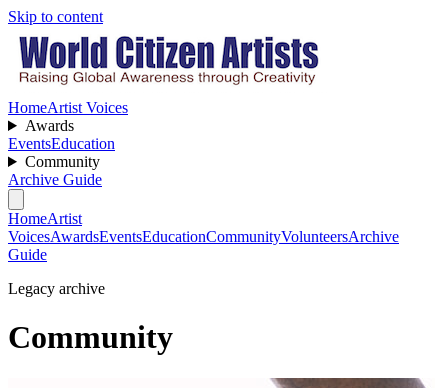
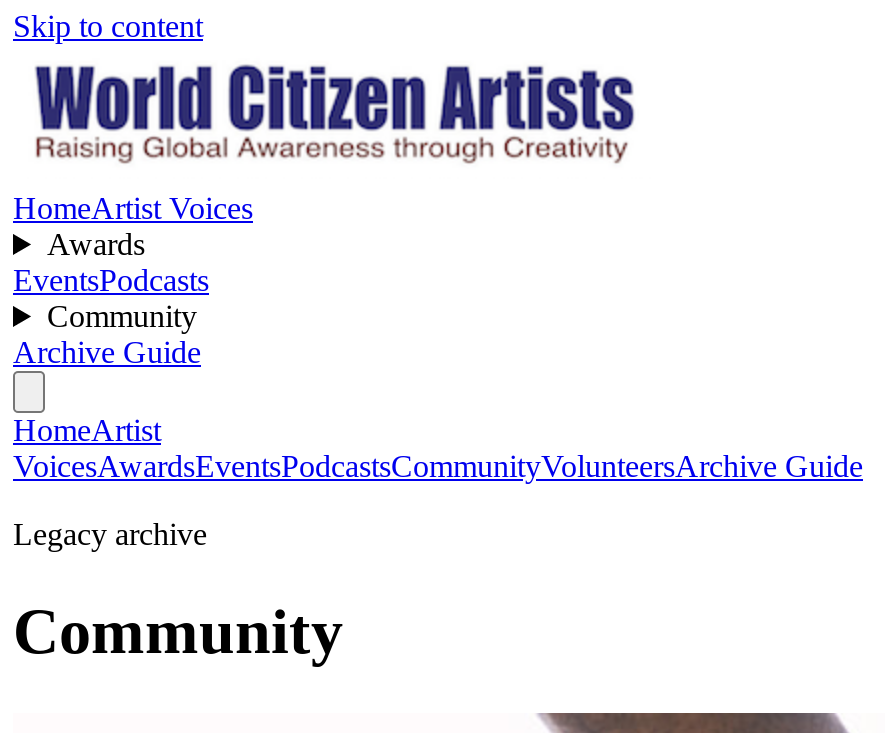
- EventsEducation
+ EventsPodcasts

- VoicesAwardsEventsEducationCommunityVolunteersArchive
- Guide
+ VoicesAwardsEventsPodcastsCommunityVolunteersArchive Guide
